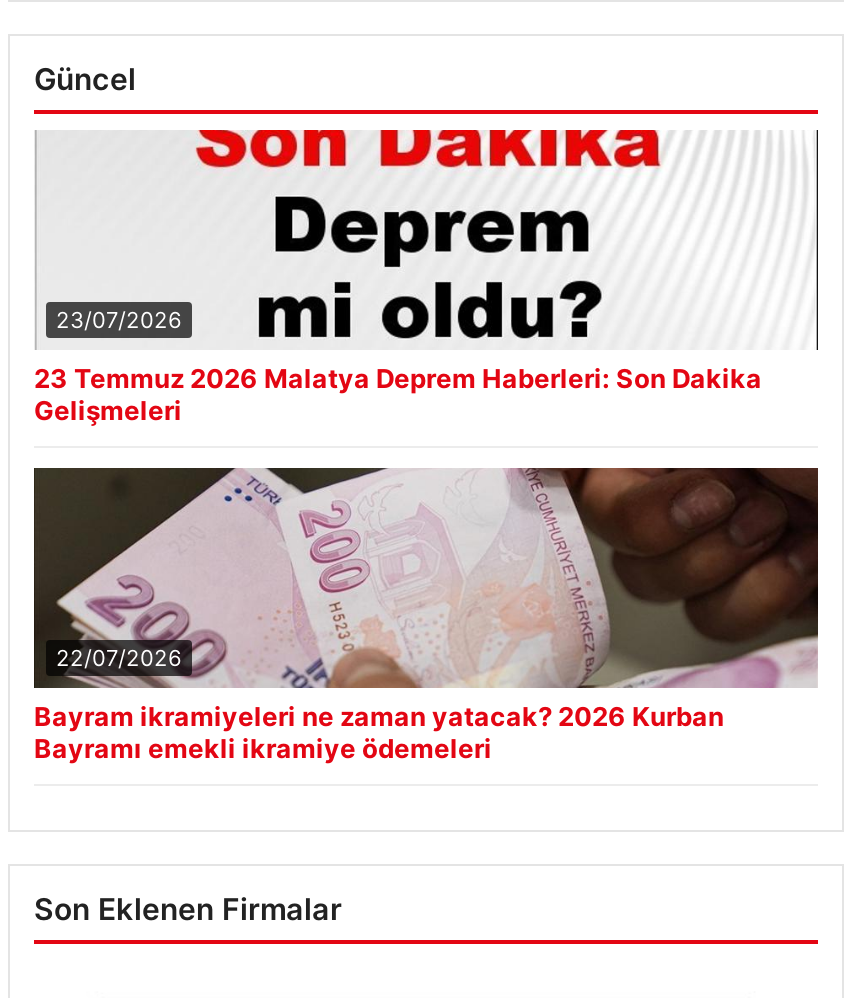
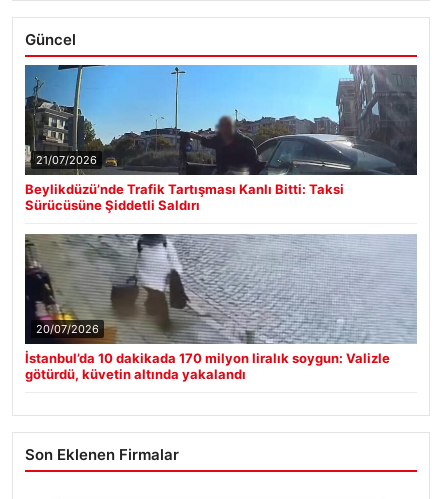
- [image]
- 23/07/2026
+ [image]
+ 21/07/2026

- 23 Temmuz 2026 Malatya Deprem Haberleri: Son Dakika
- Gelişmeleri
+ Beylikdüzü’nde Trafik Tartışması Kanlı Bitti: Taksi
+ Sürücüsüne Şiddetli Saldırı

- [image]
- 22/07/2026
+ [image]
+ 20/07/2026

- Bayram ikramiyeleri ne zaman yatacak? 2026 Kurban
- Bayramı emekli ikramiye ödemeleri
+ İstanbul’da 10 dakikada 170 milyon liralık soygun: Valizle
+ götürdü, küvetin altında yakalandı
